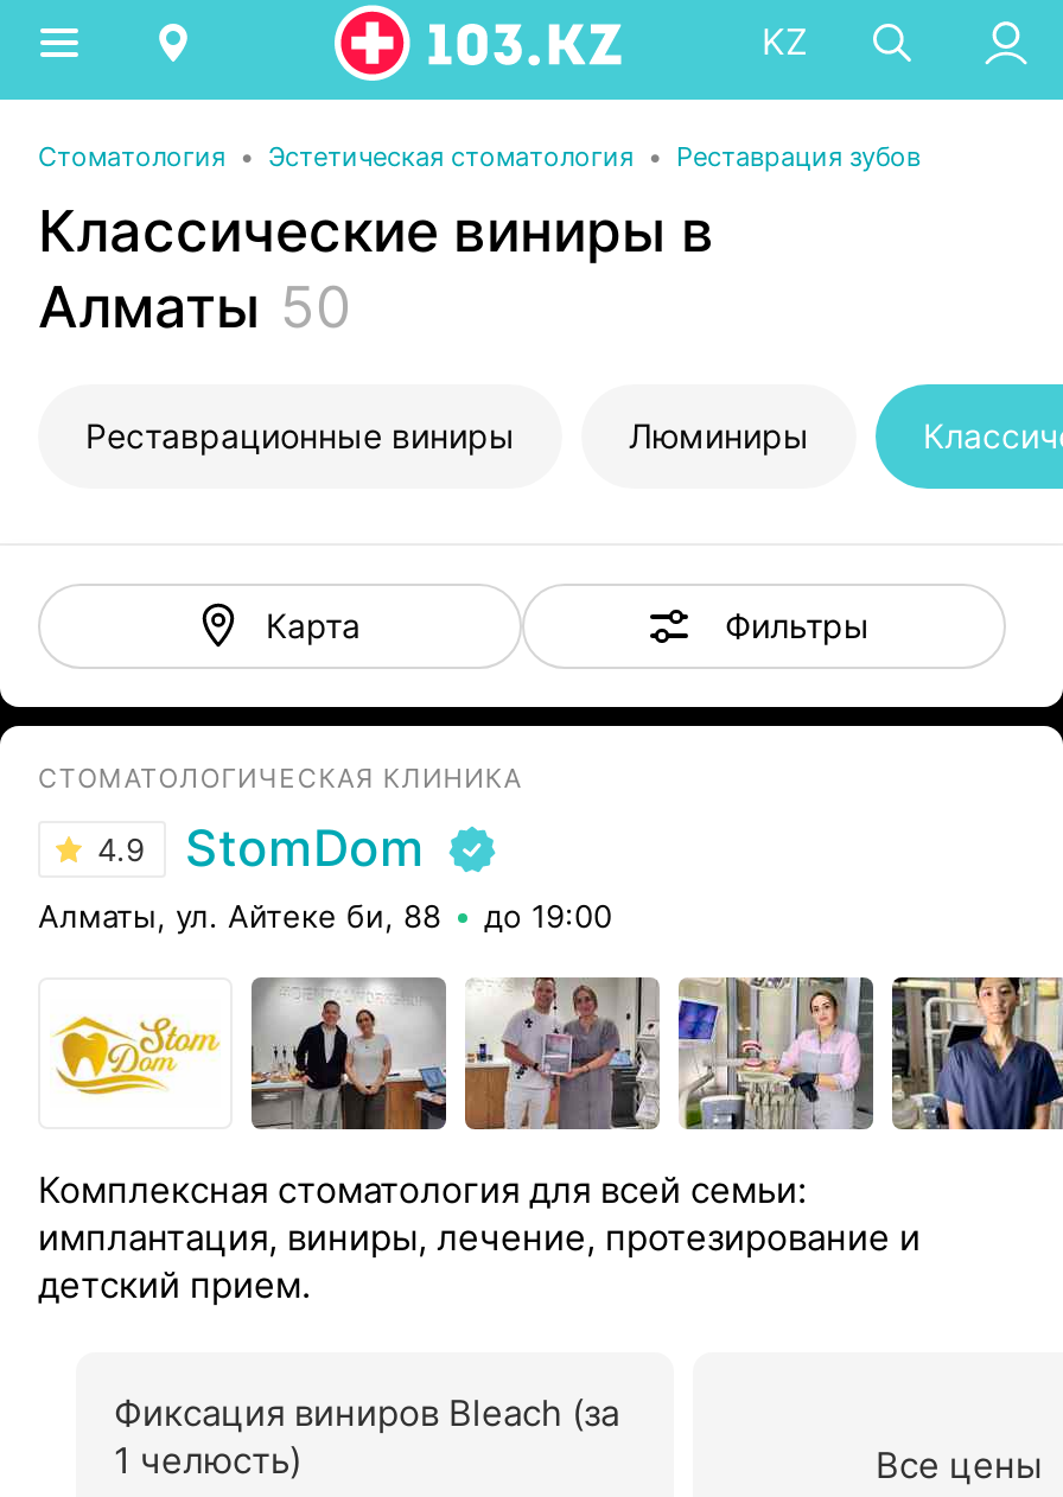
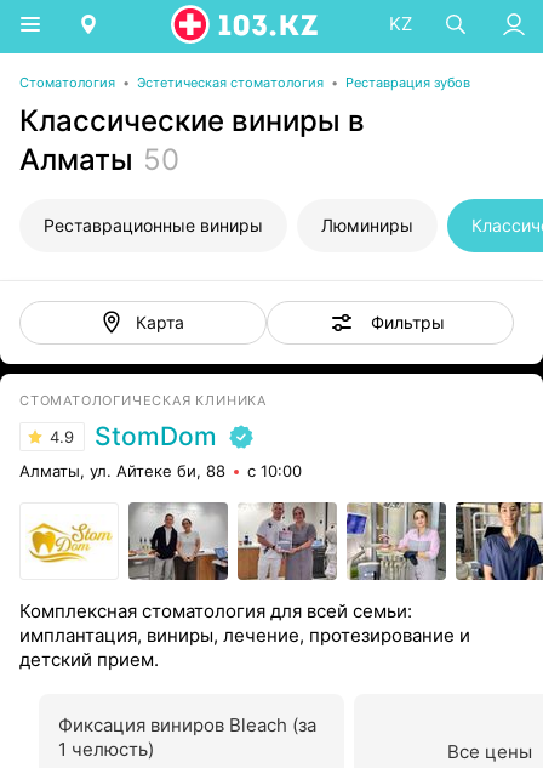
- Алматы, ул. Айтеке би, 88 до 19:00
+ Алматы, ул. Айтеке би, 88 с 10:00
